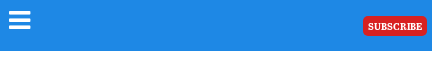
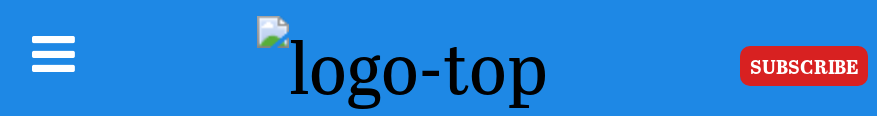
+ [image]
